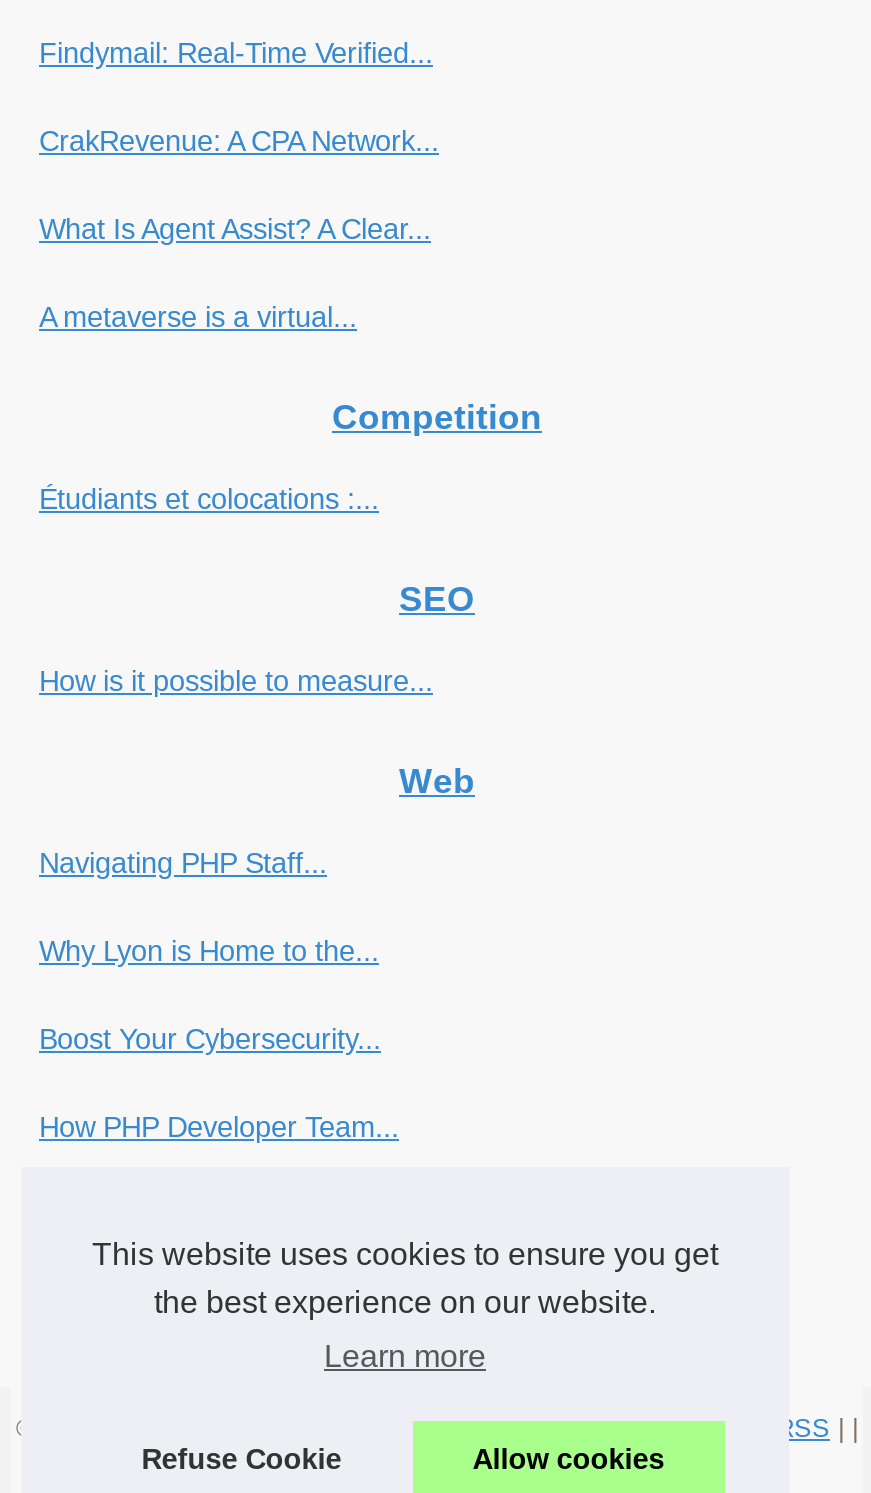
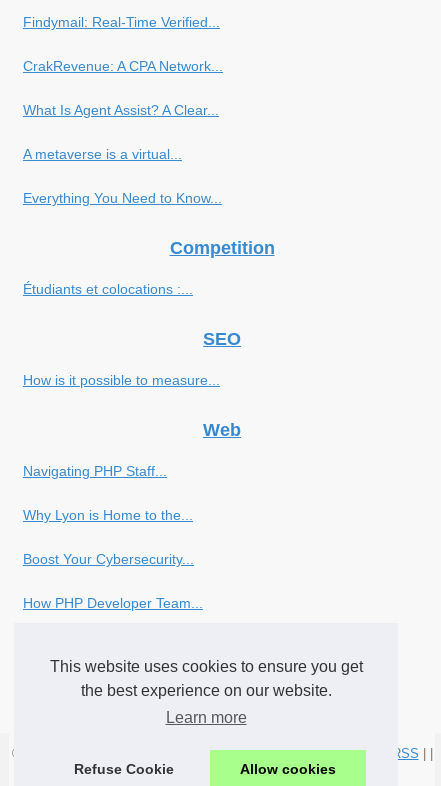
+ Everything You Need to Know...
